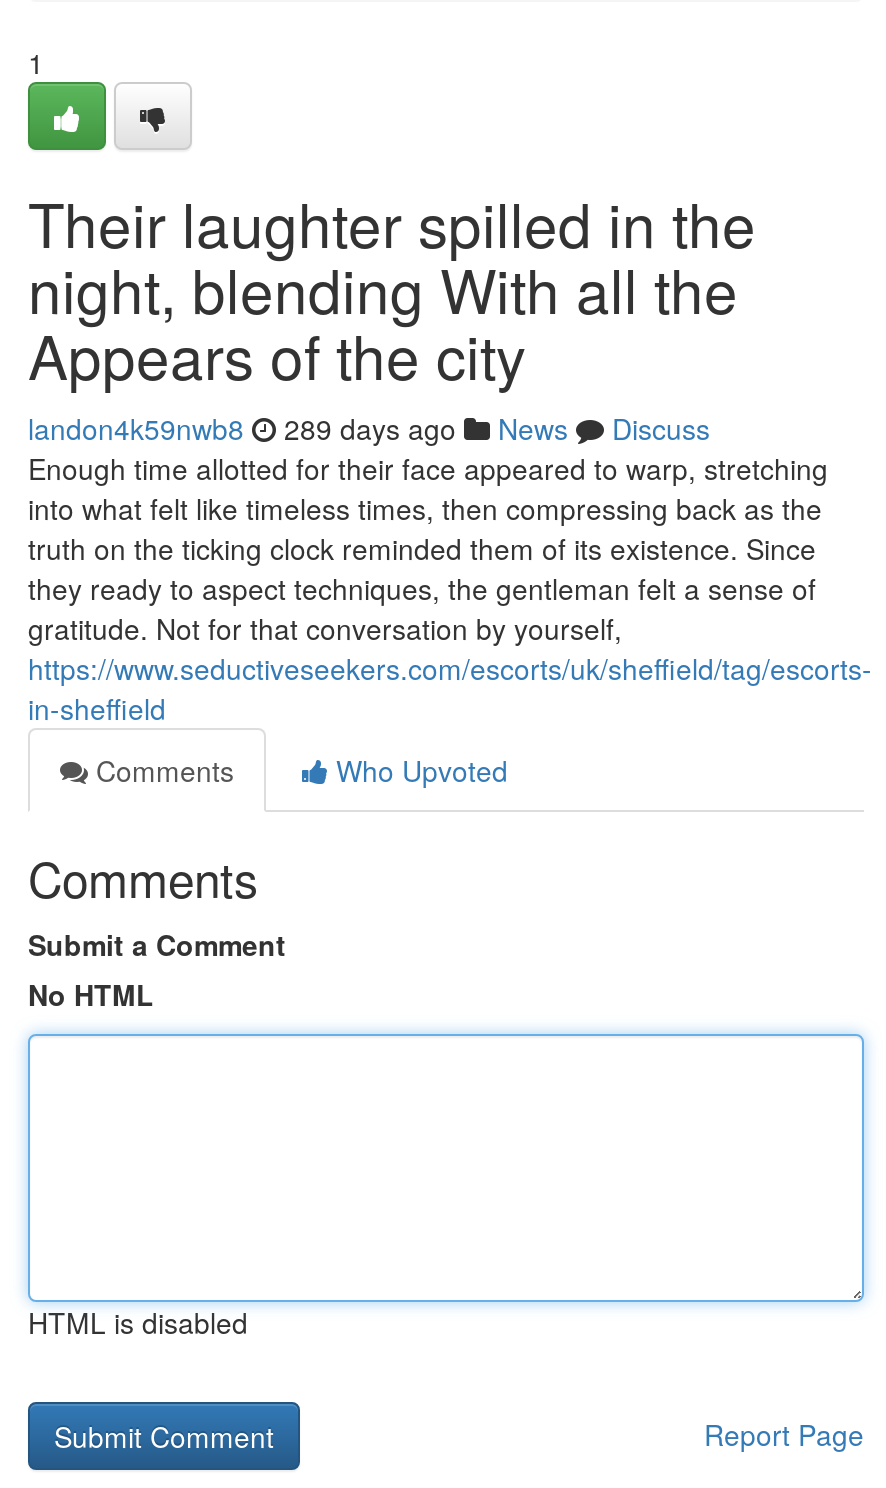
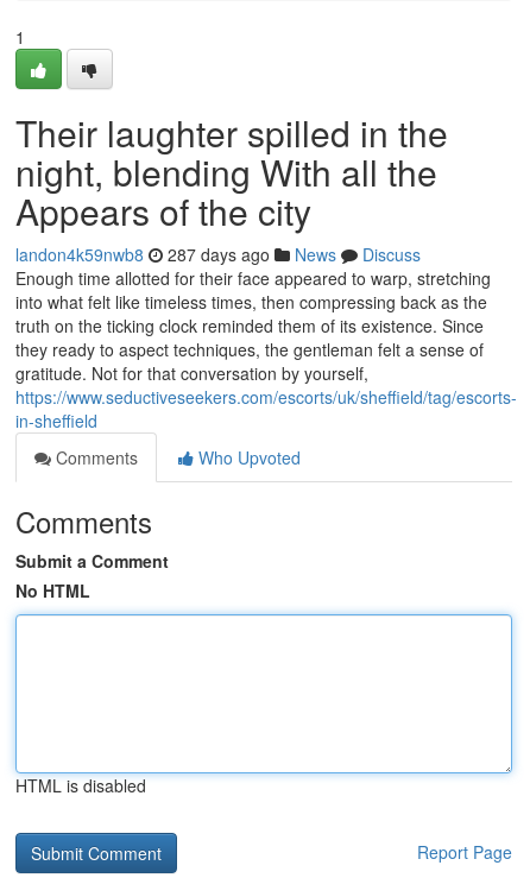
- landon4k59nwb8 289 days ago News Discuss
+ landon4k59nwb8 287 days ago News Discuss
